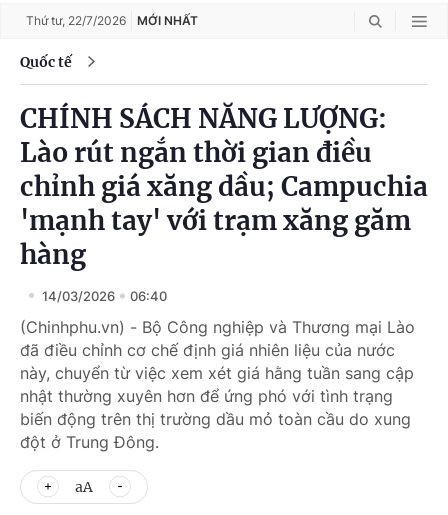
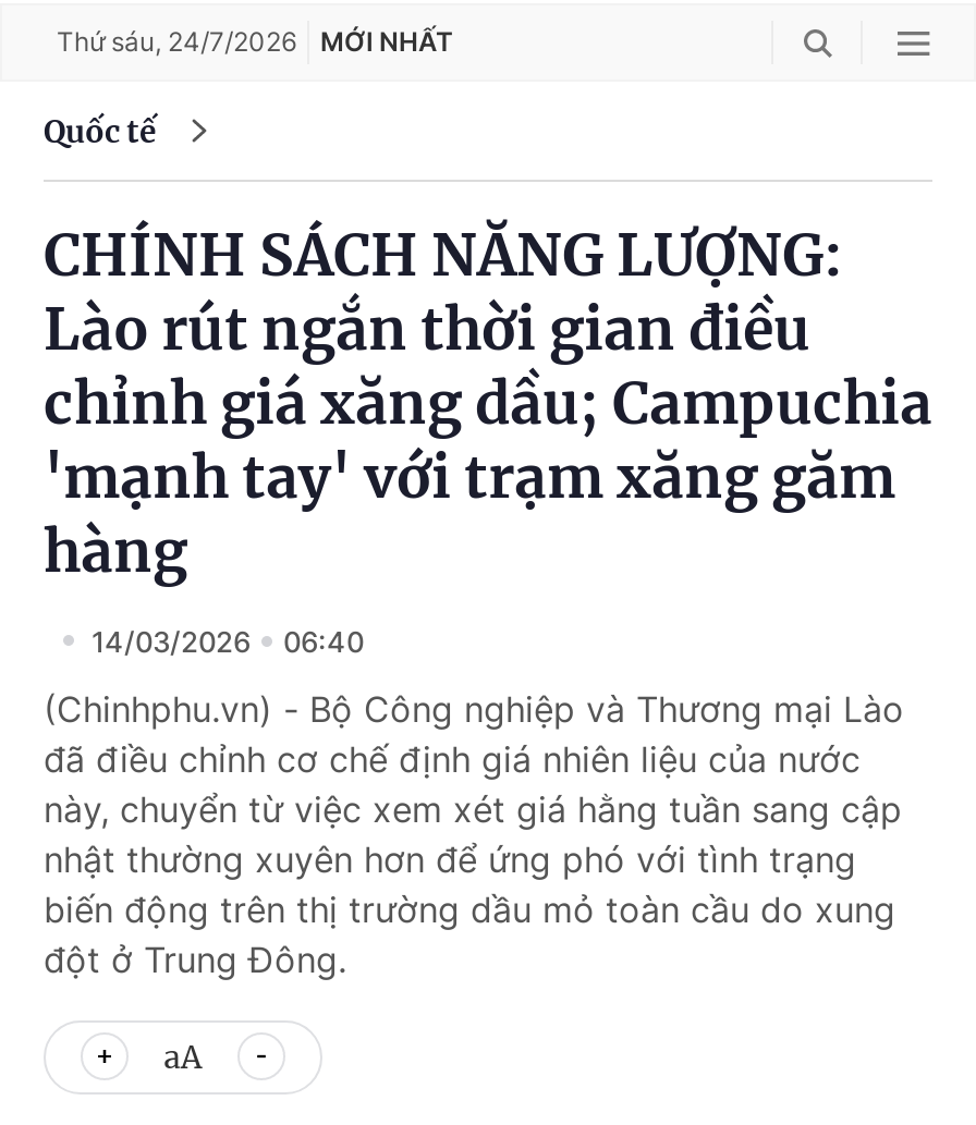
- Thứ tư, 22/7/2026 MỚI NHẤT
+ Thứ sáu, 24/7/2026 MỚI NHẤT
